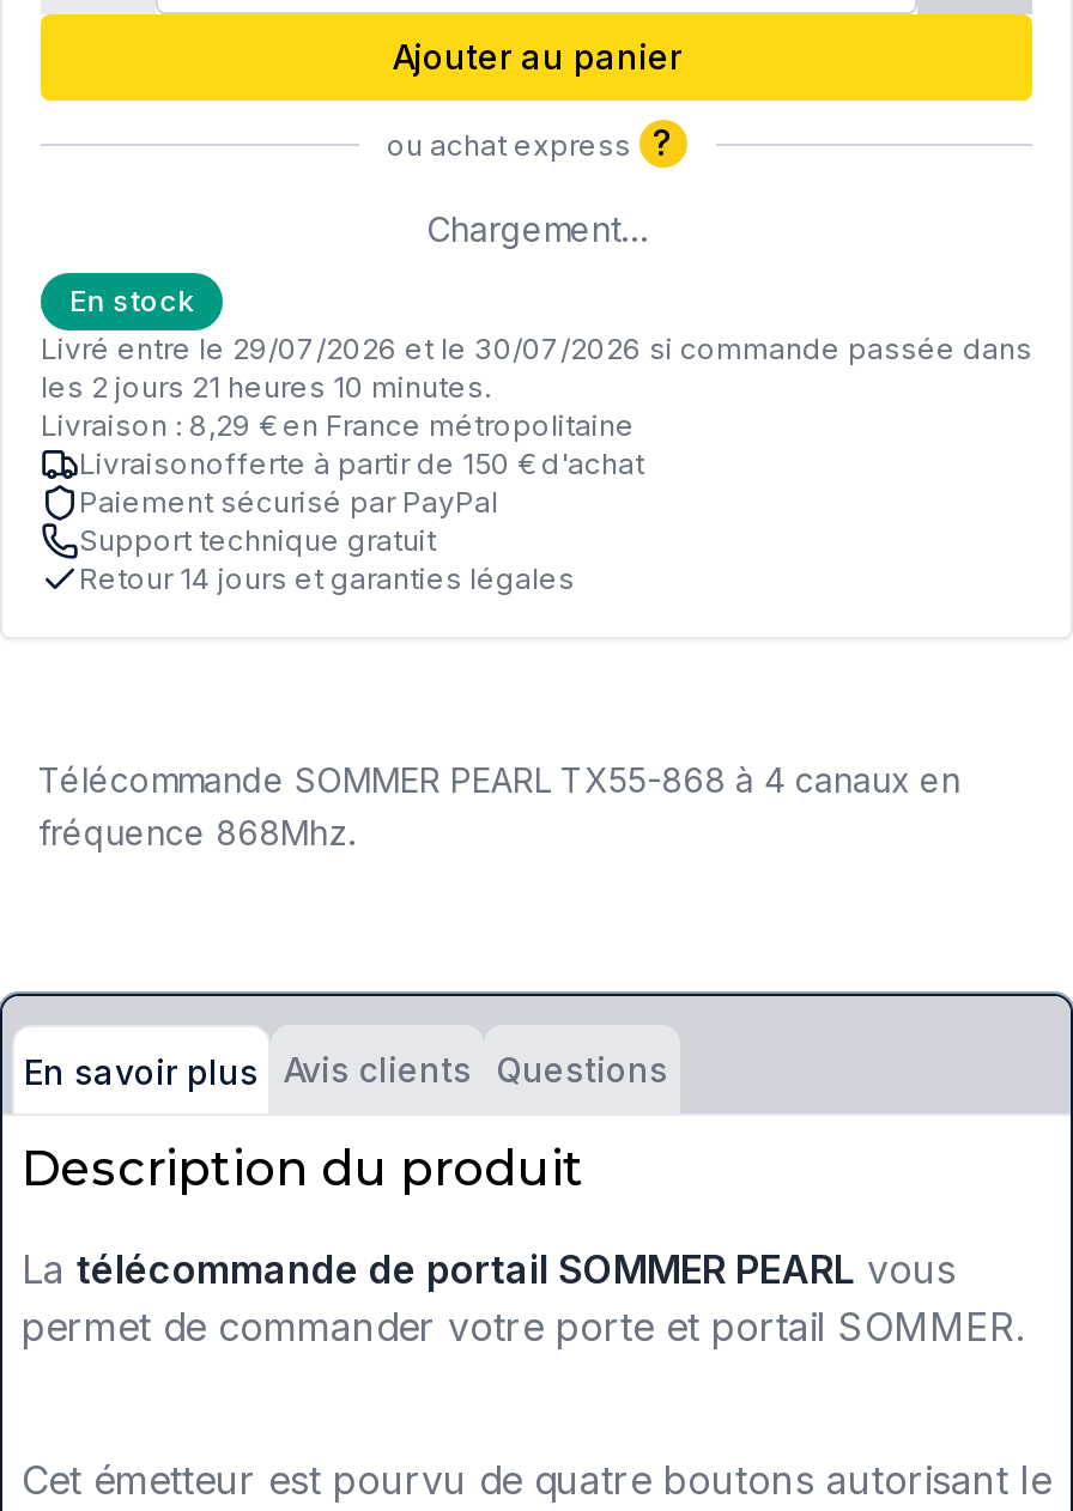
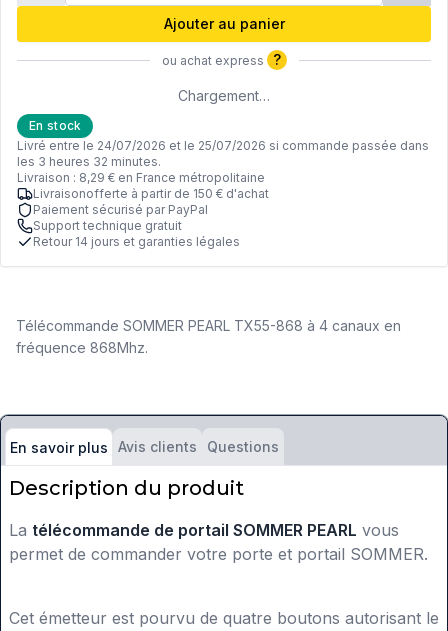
- Livré entre le 29/07/2026 et le 30/07/2026 si commande passée dans
- les 2 jours 21 heures 10 minutes.
+ Livré entre le 24/07/2026 et le 25/07/2026 si commande passée dans
+ les 3 heures 32 minutes.
